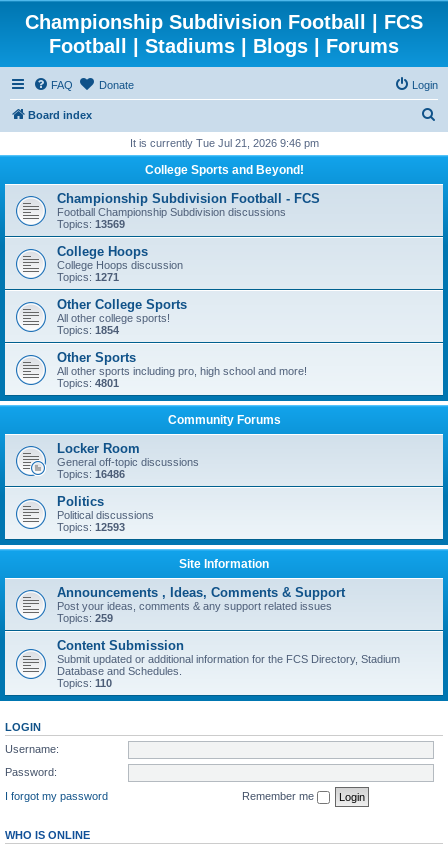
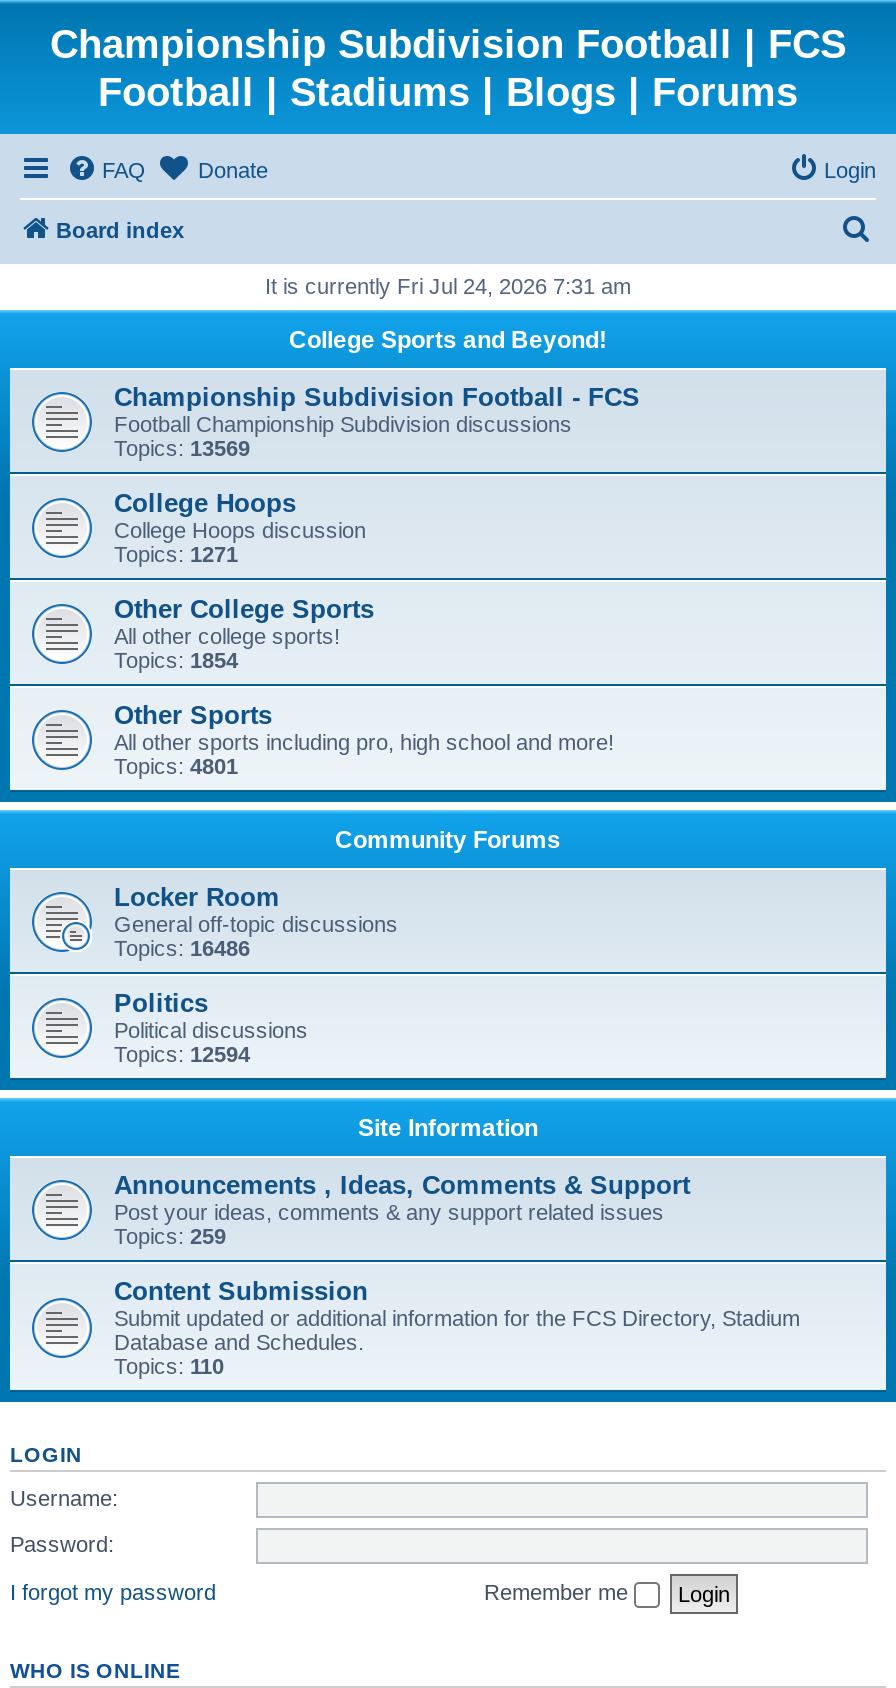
- It is currently Tue Jul 21, 2026 9:46 pm
+ It is currently Fri Jul 24, 2026 7:31 am

- Topics: 12593
+ Topics: 12594
